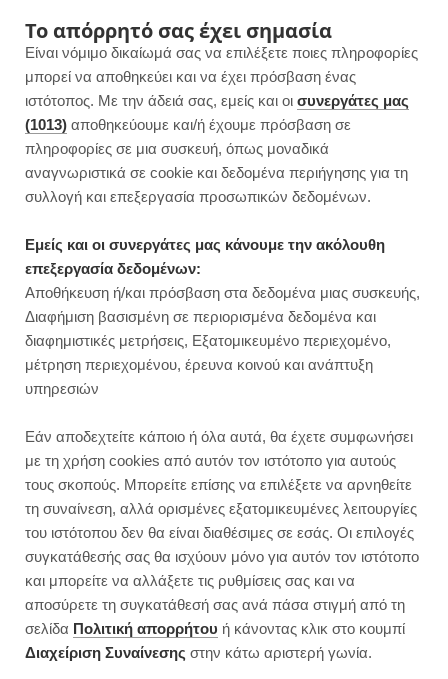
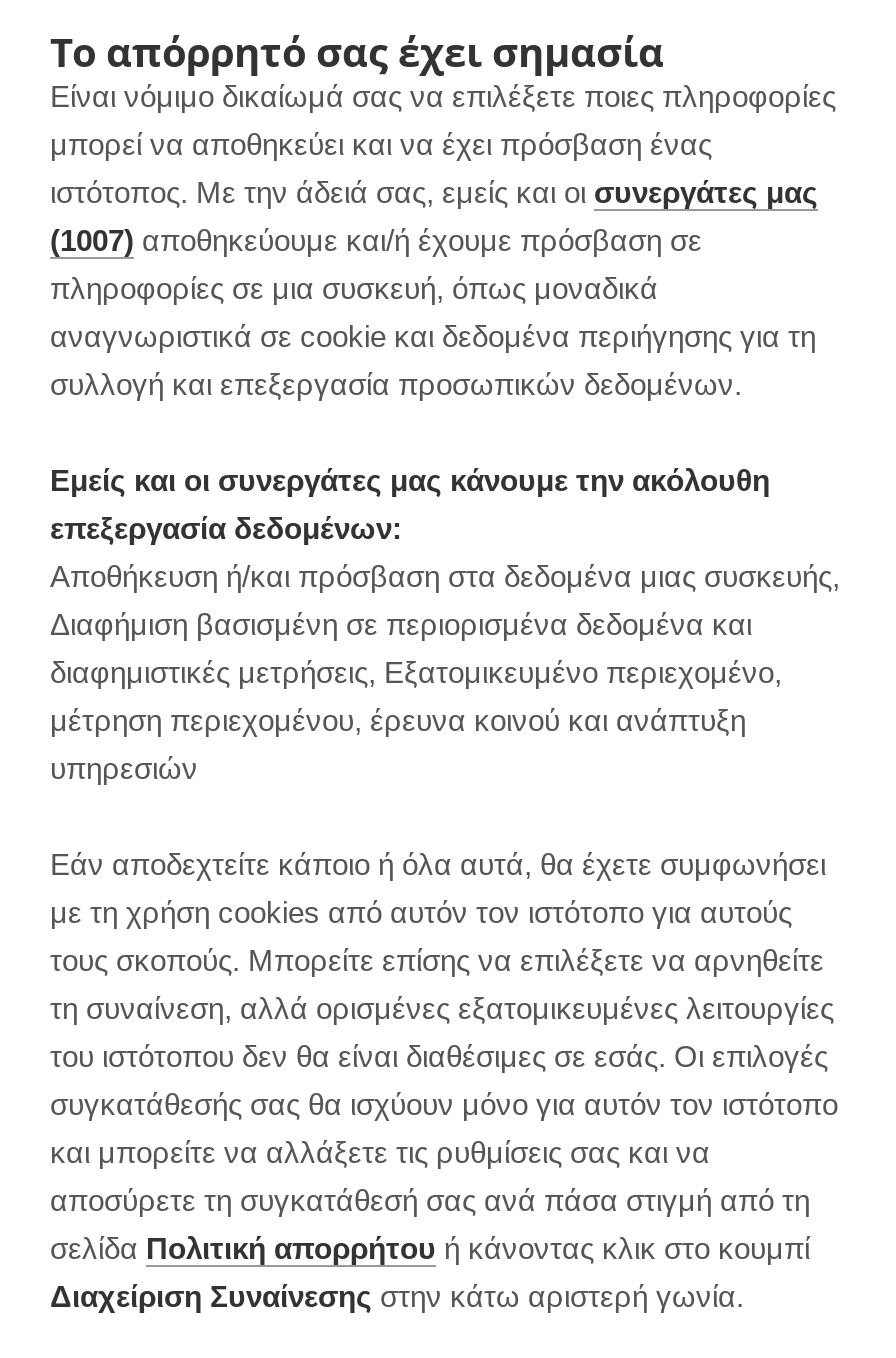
- (1013) αποθηκεύουμε και/ή έχουμε πρόσβαση σε
+ (1007) αποθηκεύουμε και/ή έχουμε πρόσβαση σε
